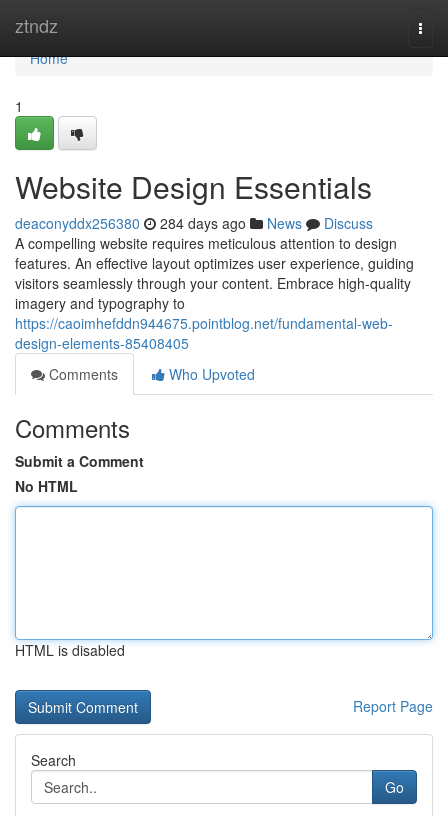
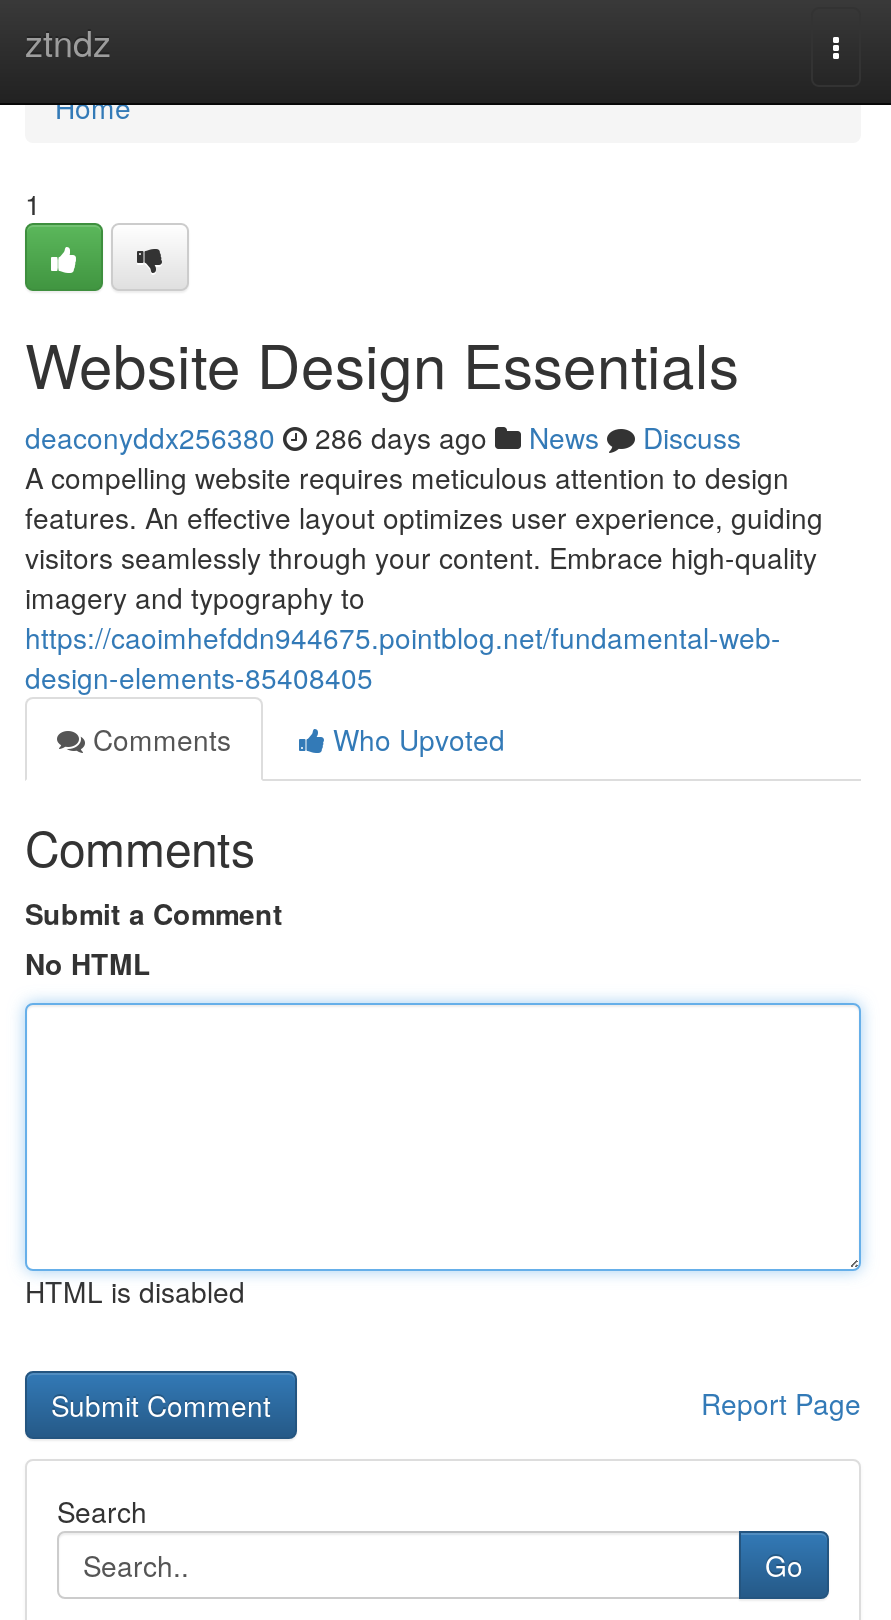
- deaconyddx256380 284 days ago News Discuss
+ deaconyddx256380 286 days ago News Discuss
